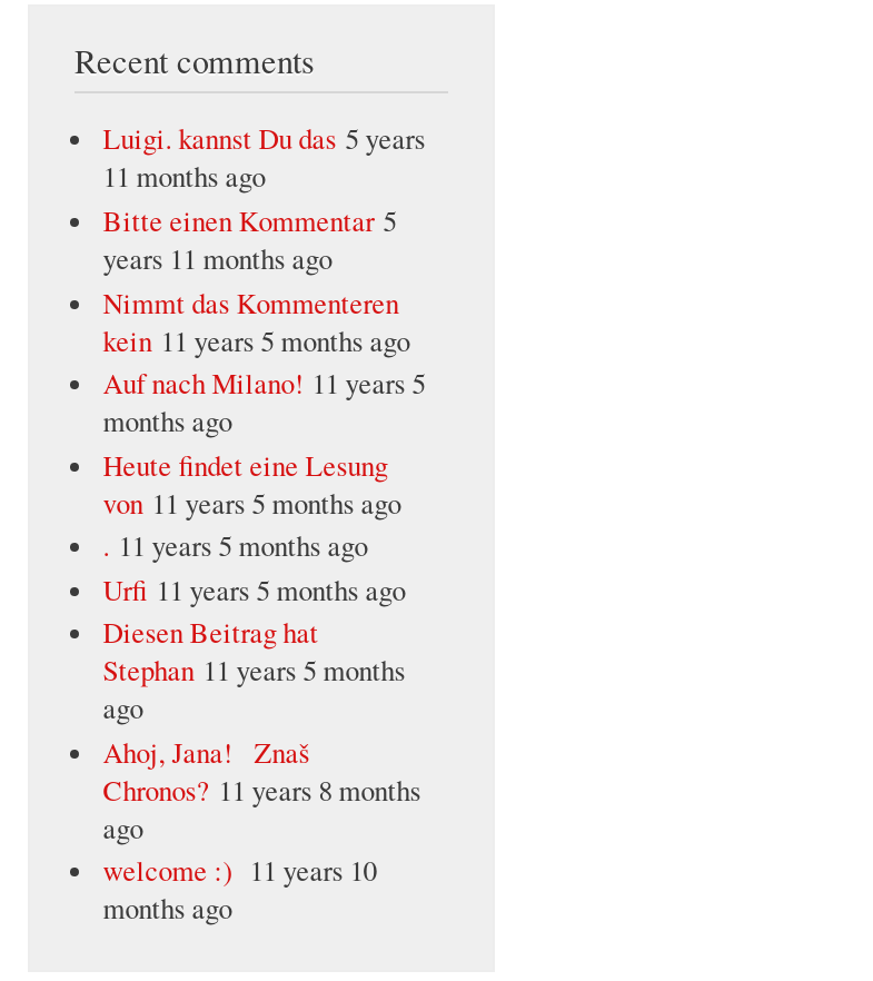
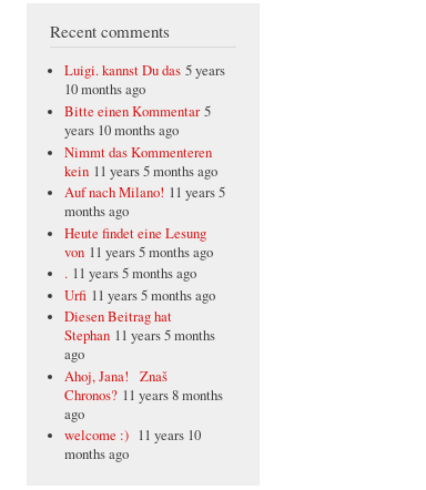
- 11 months ago
+ 10 months ago

- years 11 months ago
+ years 10 months ago
